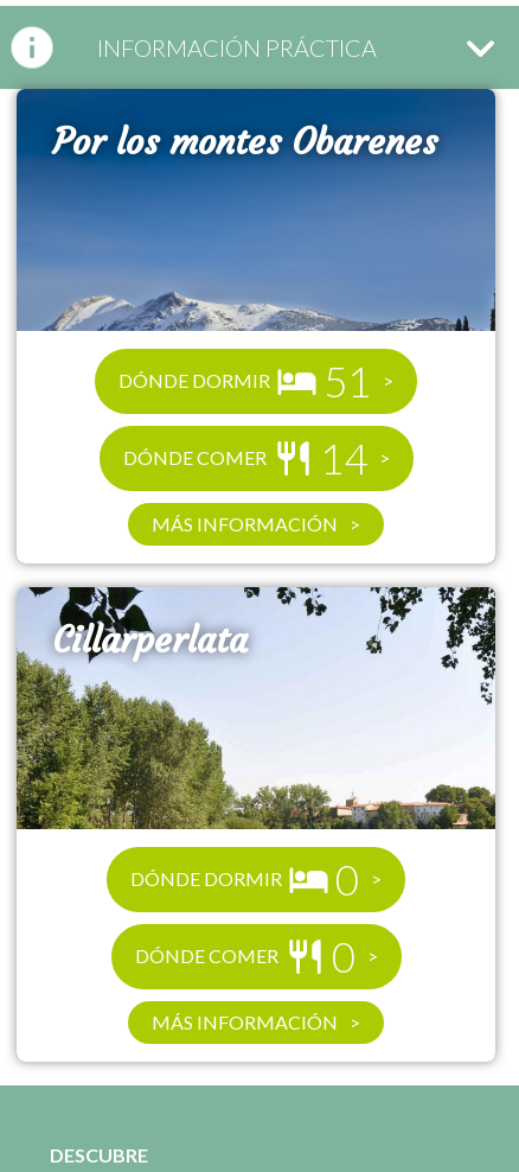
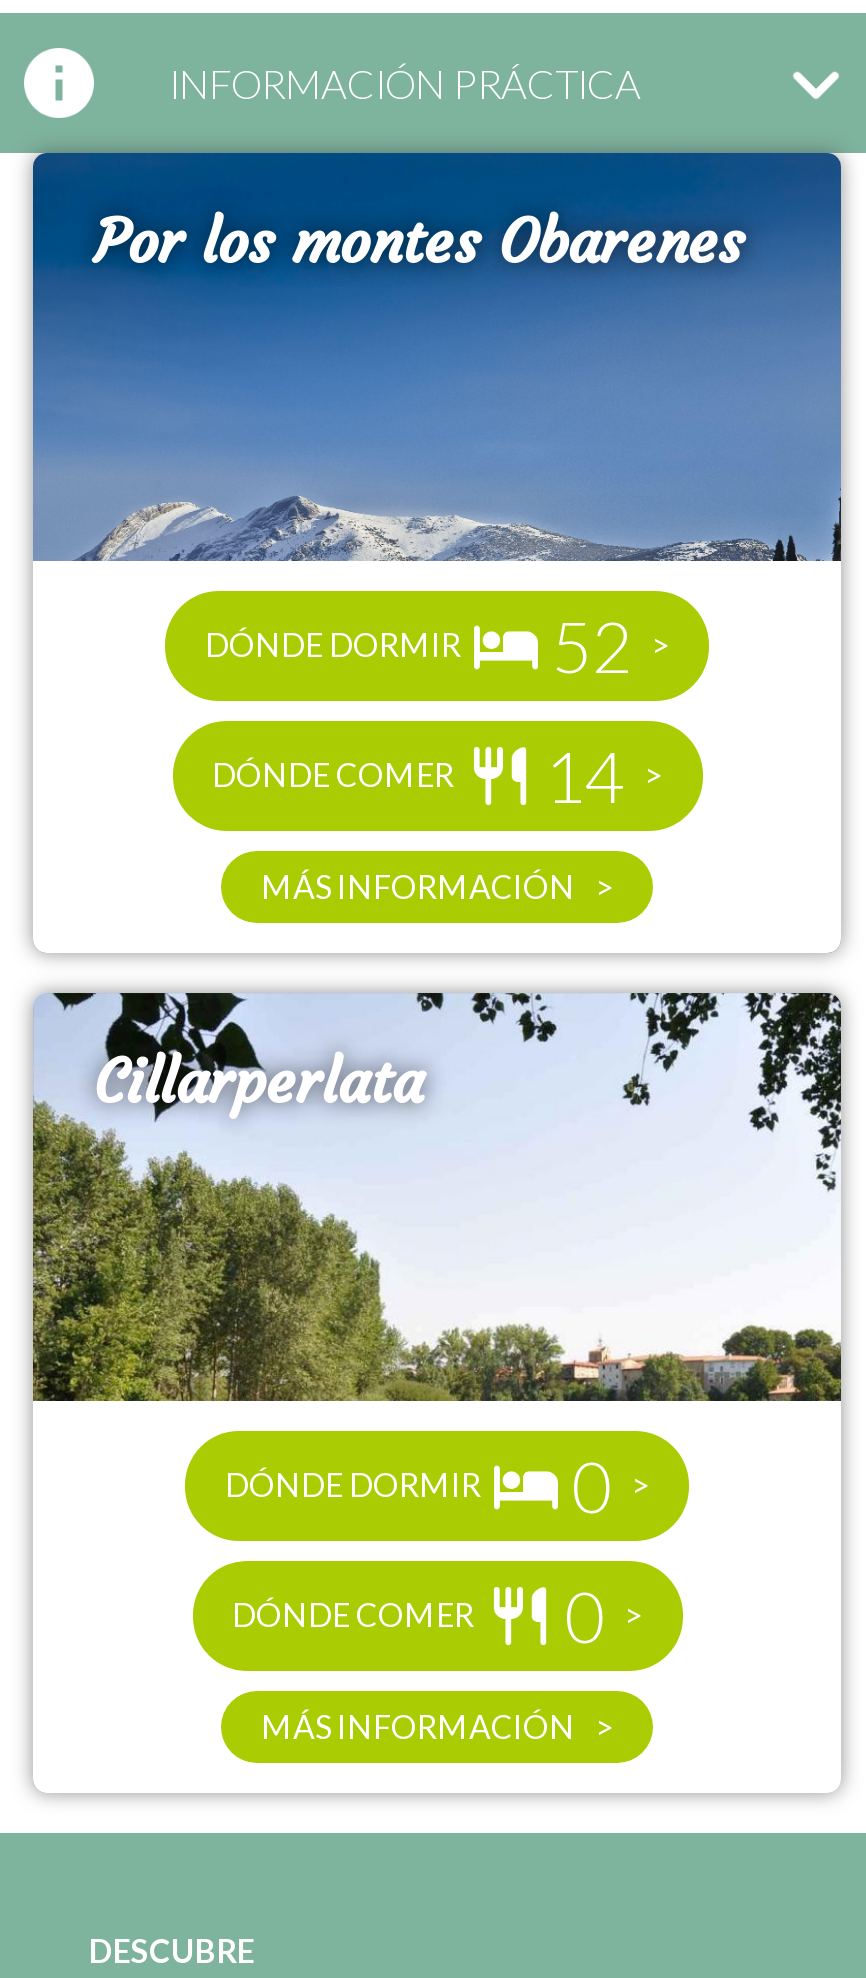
- 51
+ 52
